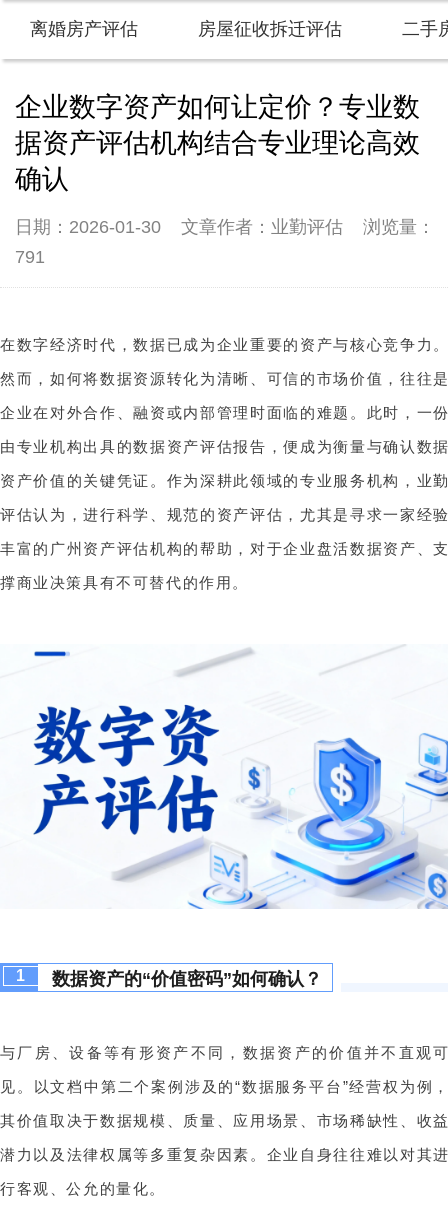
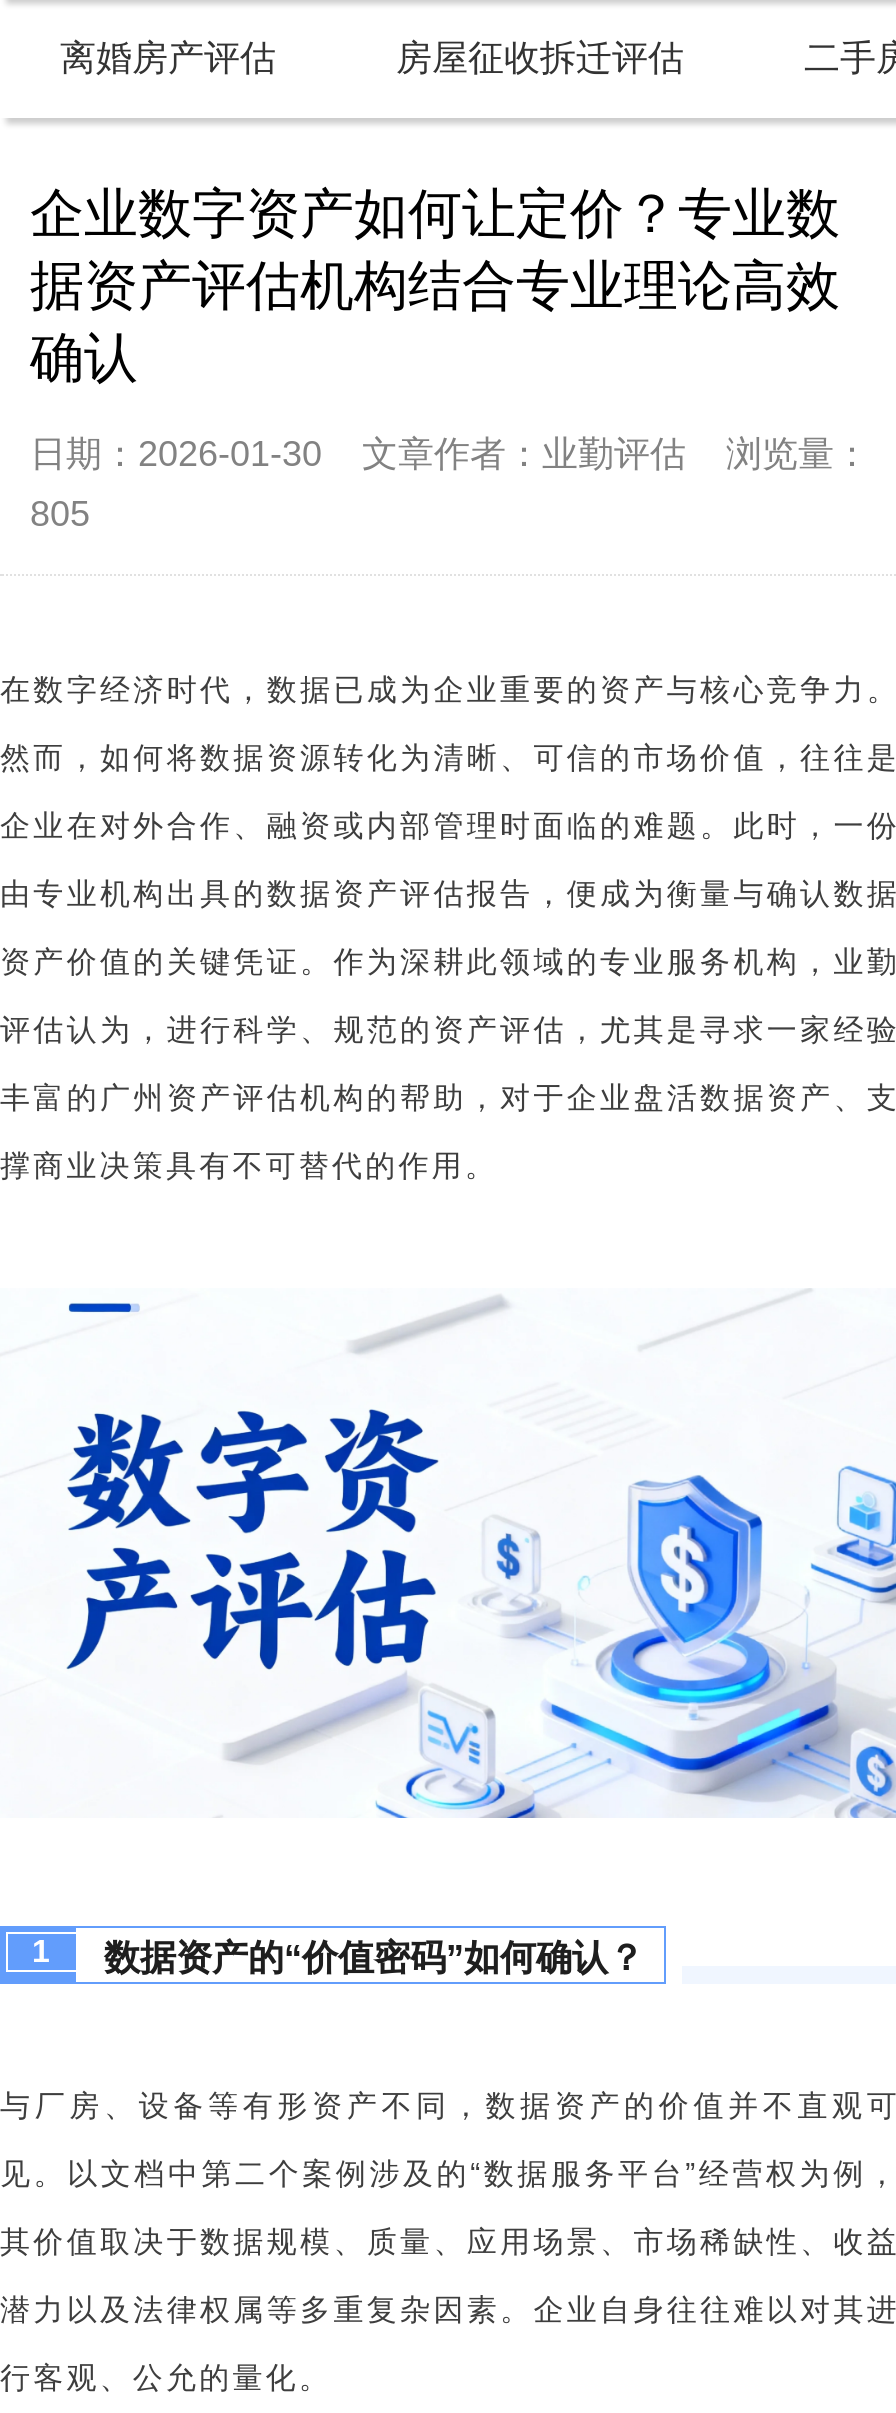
- 791
+ 805
